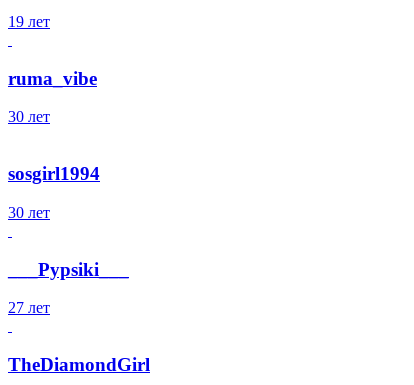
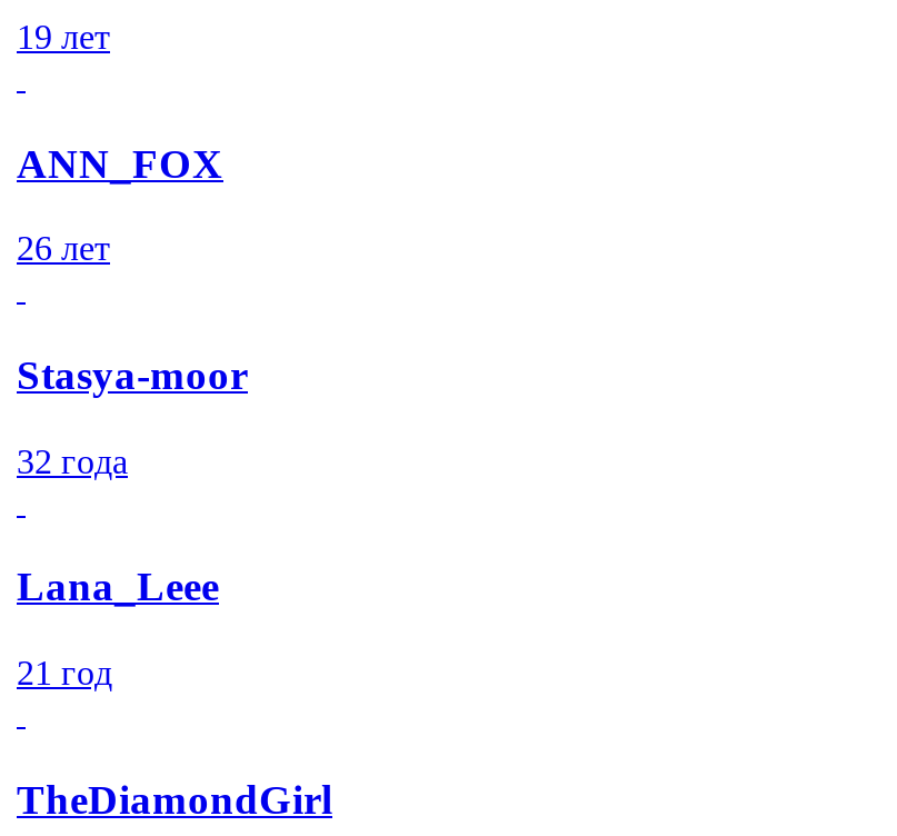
- ruma_vibe
+ ANN_FOX

- 30 лет
+ 26 лет

- sosgirl1994
+ Stasya-moor

- 30 лет
+ 32 года

- ___Pypsiki___
+ Lana_Leee

- 27 лет
+ 21 год
